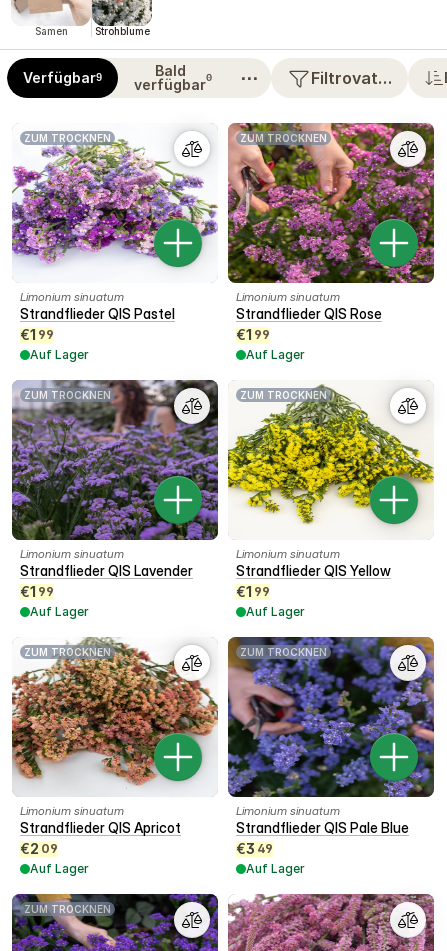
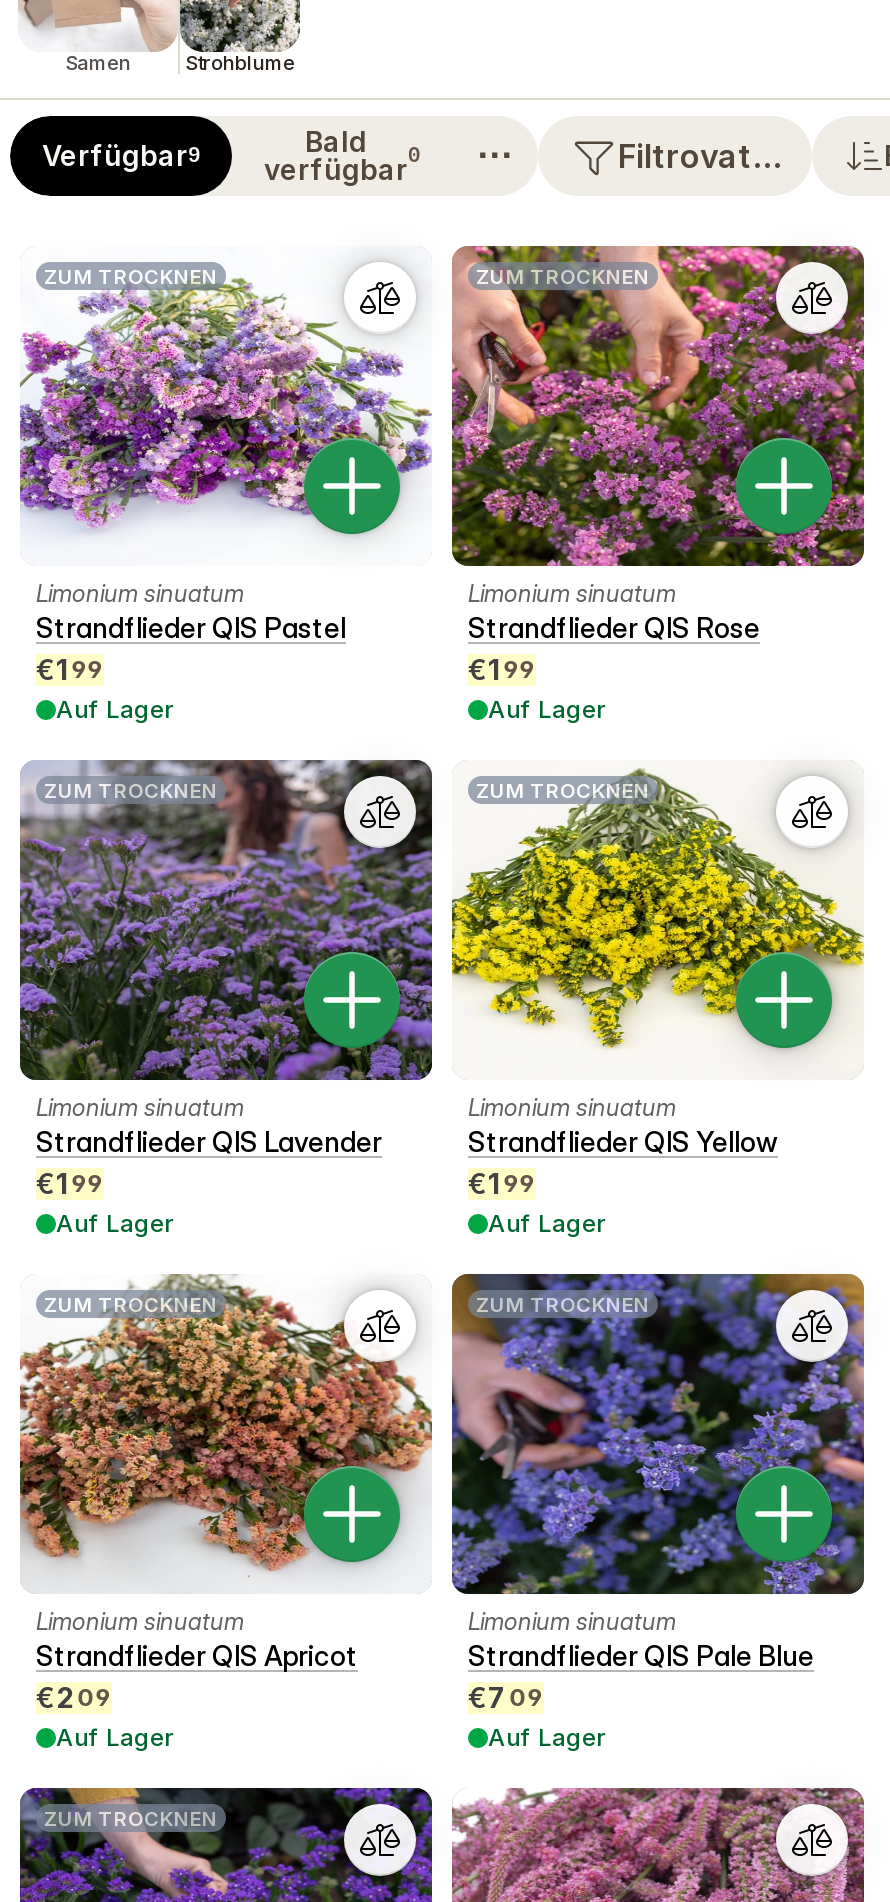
- €3 49
+ €7 09
